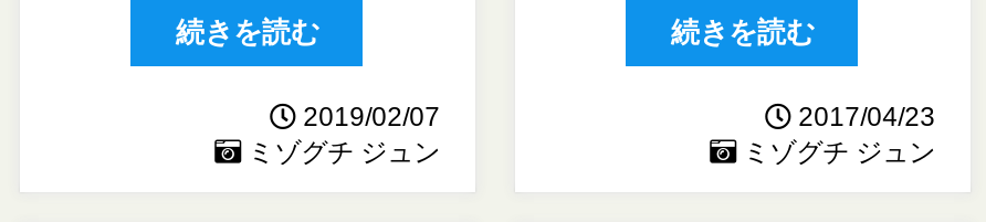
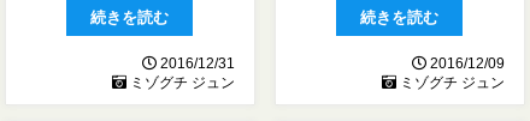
- 2019/02/07
+ 2016/12/31

- 2017/04/23
+ 2016/12/09
